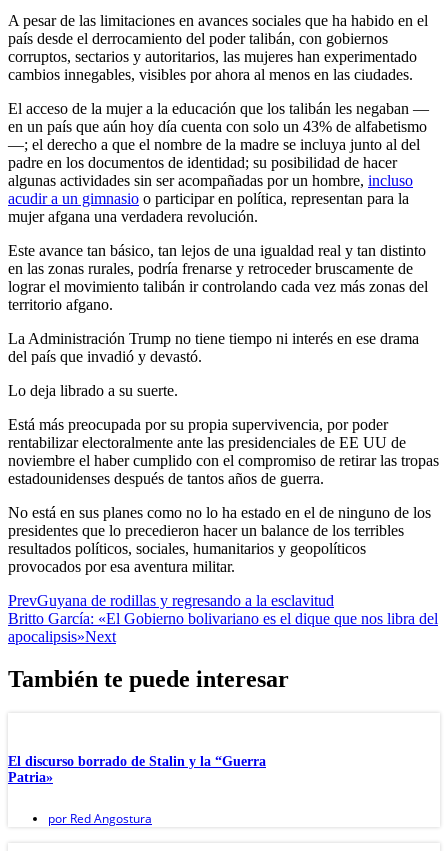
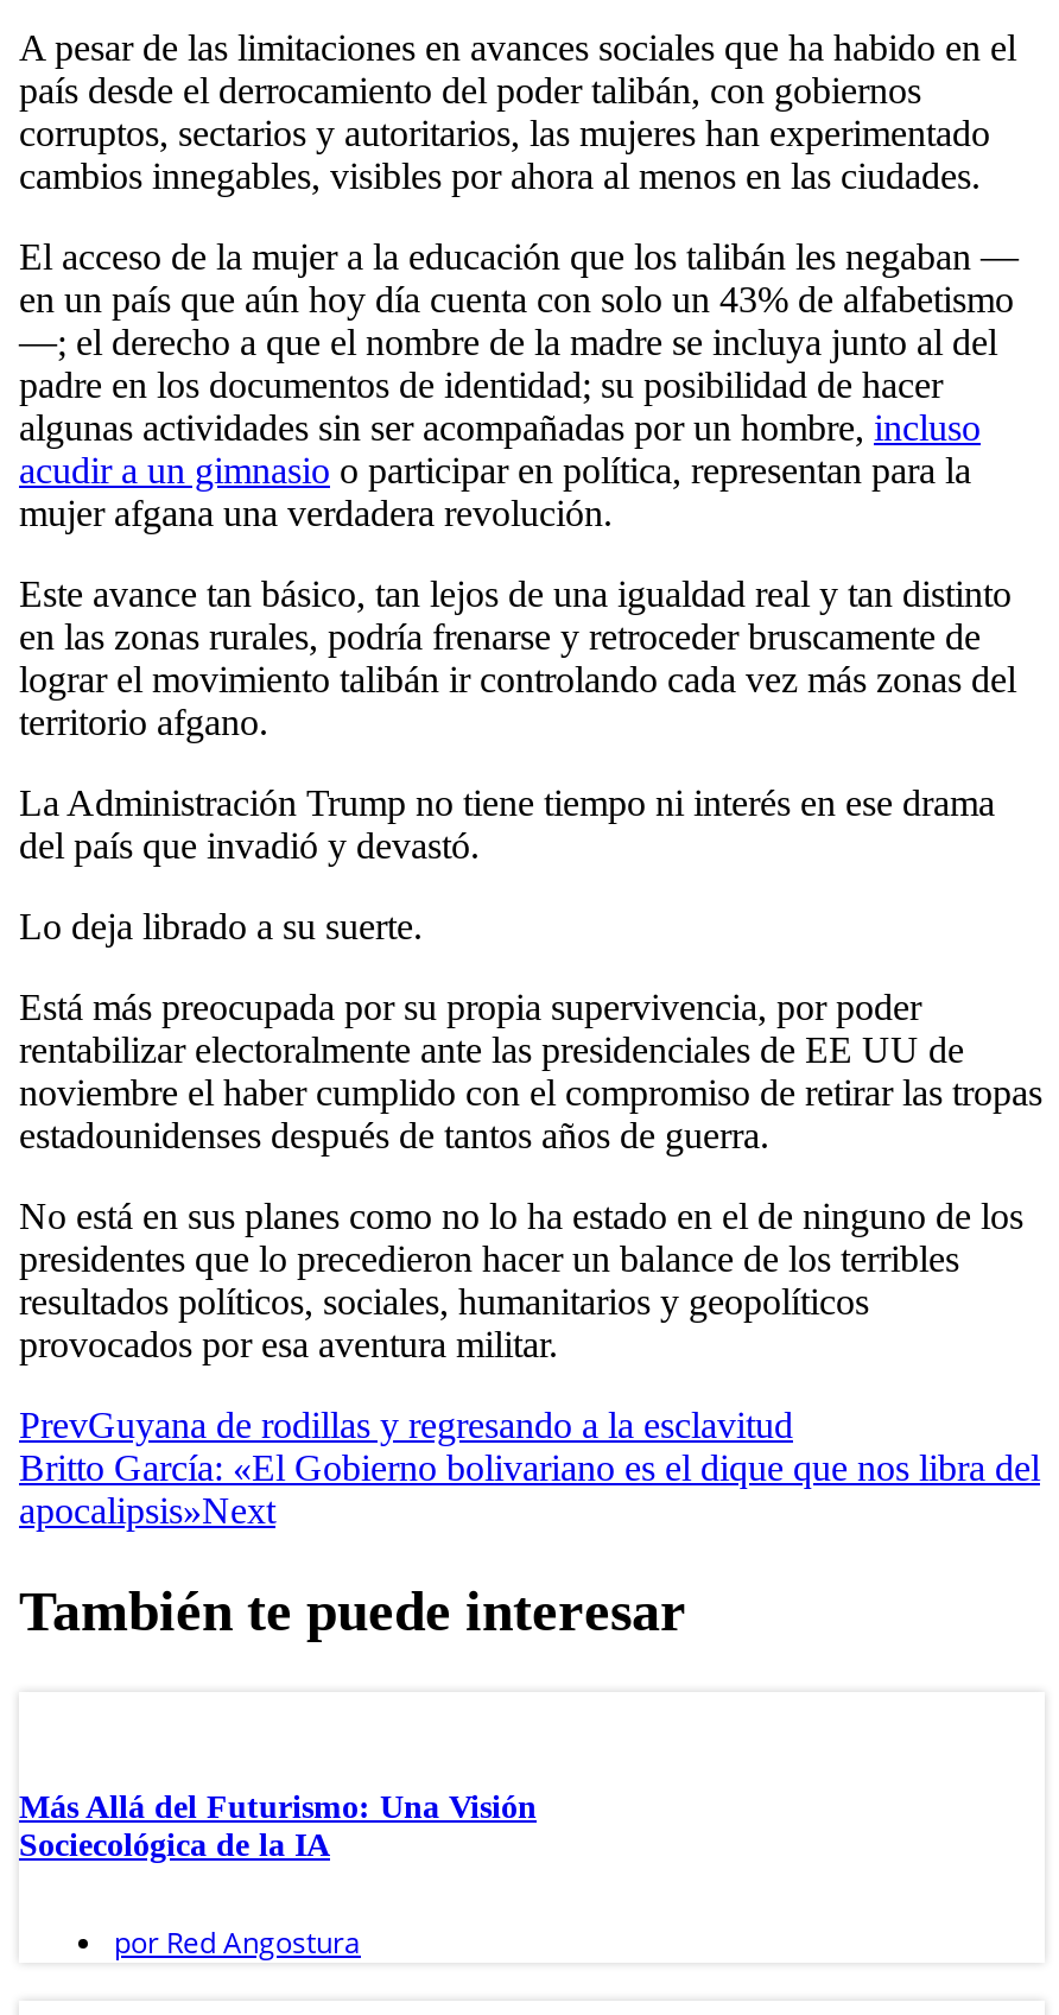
- El discurso borrado de Stalin y la “Guerra
- Patria»
+ Más Allá del Futurismo: Una Visión
+ Sociecológica de la IA
